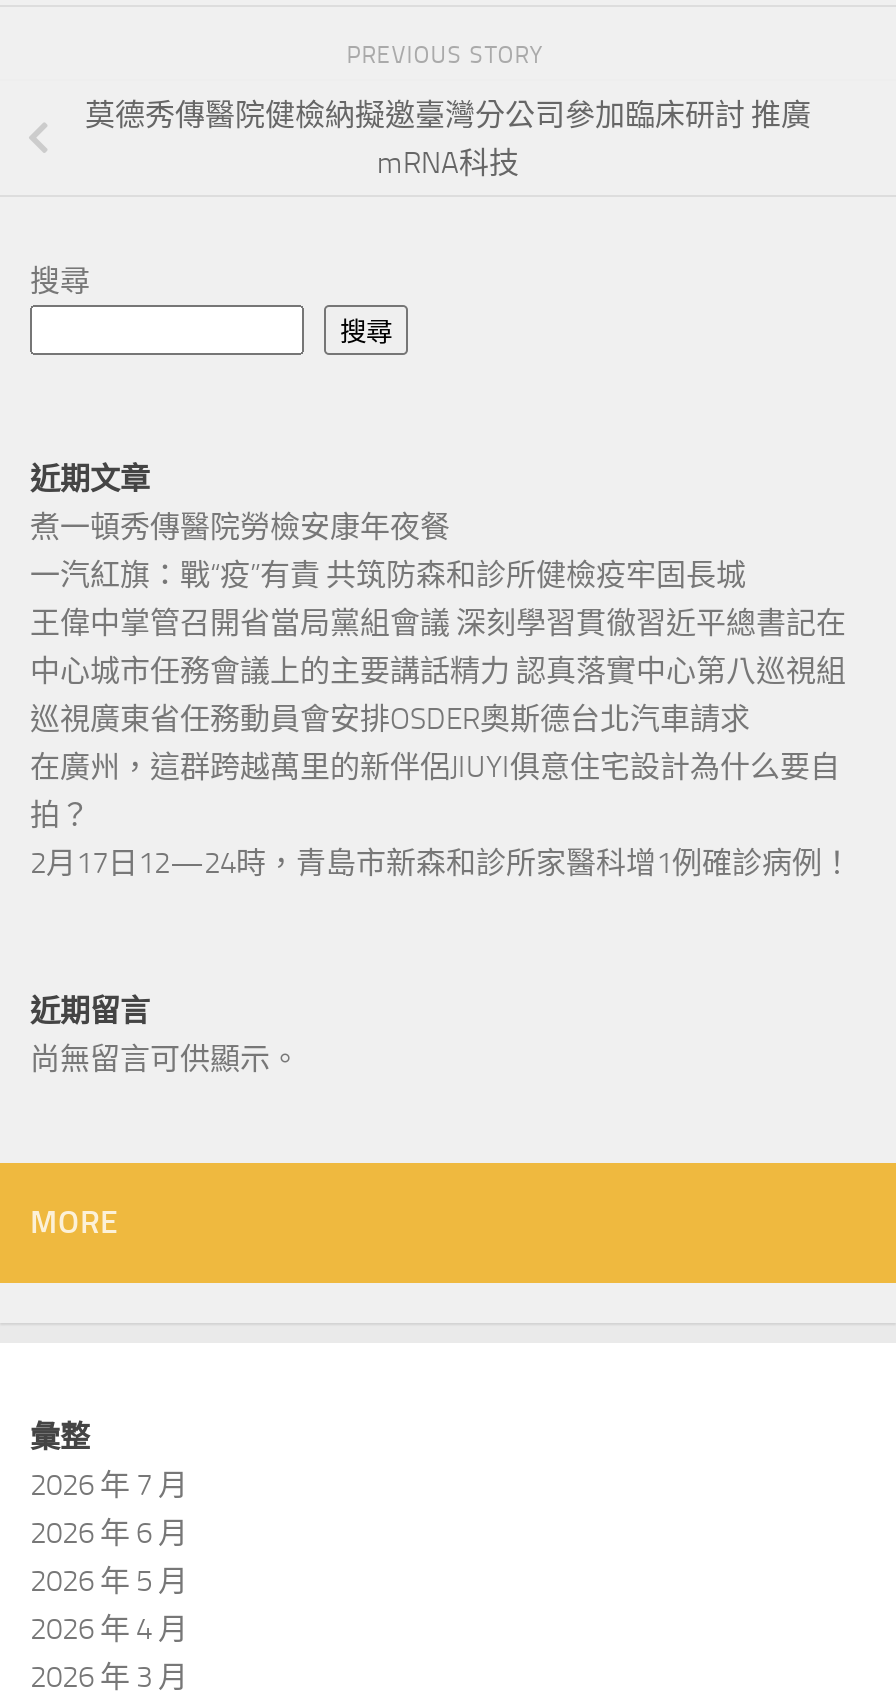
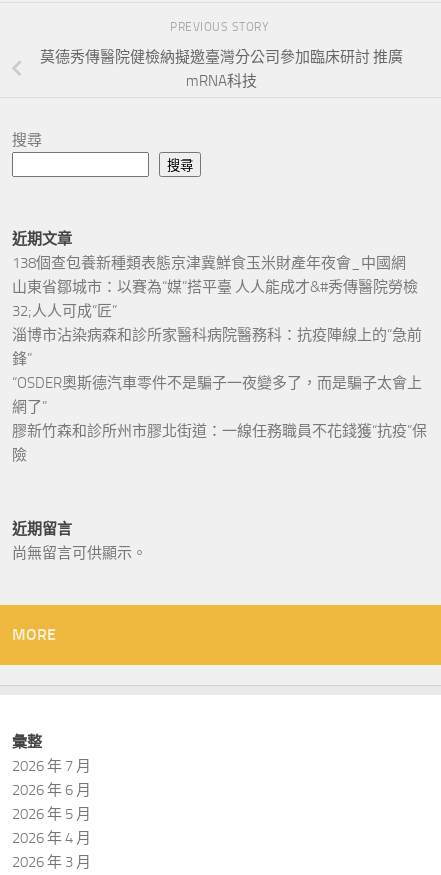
- 煮一頓秀傳醫院勞檢安康年夜餐
- 一汽紅旗：戰“疫”有責 共筑防森和診所健檢疫牢固長城
- 王偉中掌管召開省當局黨組會議 深刻學習貫徹習近平總書記在
- 中心城市任務會議上的主要講話精力 認真落實中心第八巡視組
- 巡視廣東省任務動員會安排OSDER奧斯德台北汽車請求
- 在廣州，這群跨越萬里的新伴侶JIUYI俱意住宅設計為什么要自
- 拍？
- 2月17日12—24時，青島市新森和診所家醫科增1例確診病例！
+ 138個查包養新種類表態京津冀鮮食玉米財產年夜會_中國網
+ 山東省鄒城市：以賽為“媒”搭平臺 人人能成才&#秀傳醫院勞檢
+ 32;人人可成“匠”
+ 淄博市沾染病森和診所家醫科病院醫務科：抗疫陣線上的“急前
+ 鋒”
+ “OSDER奧斯德汽車零件不是騙子一夜變多了，而是騙子太會上
+ 網了”
+ 膠新竹森和診所州市膠北街道：一線任務職員不花錢獲“抗疫”保
+ 險
